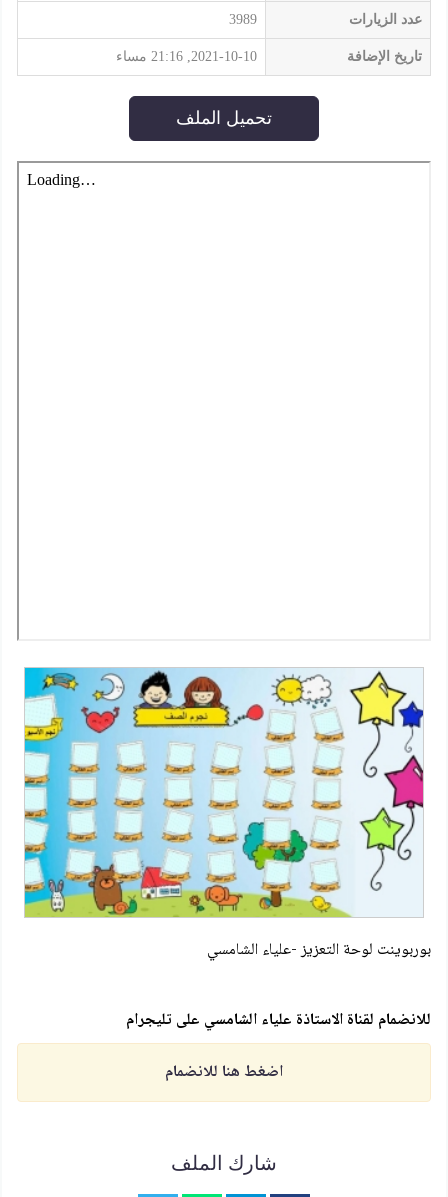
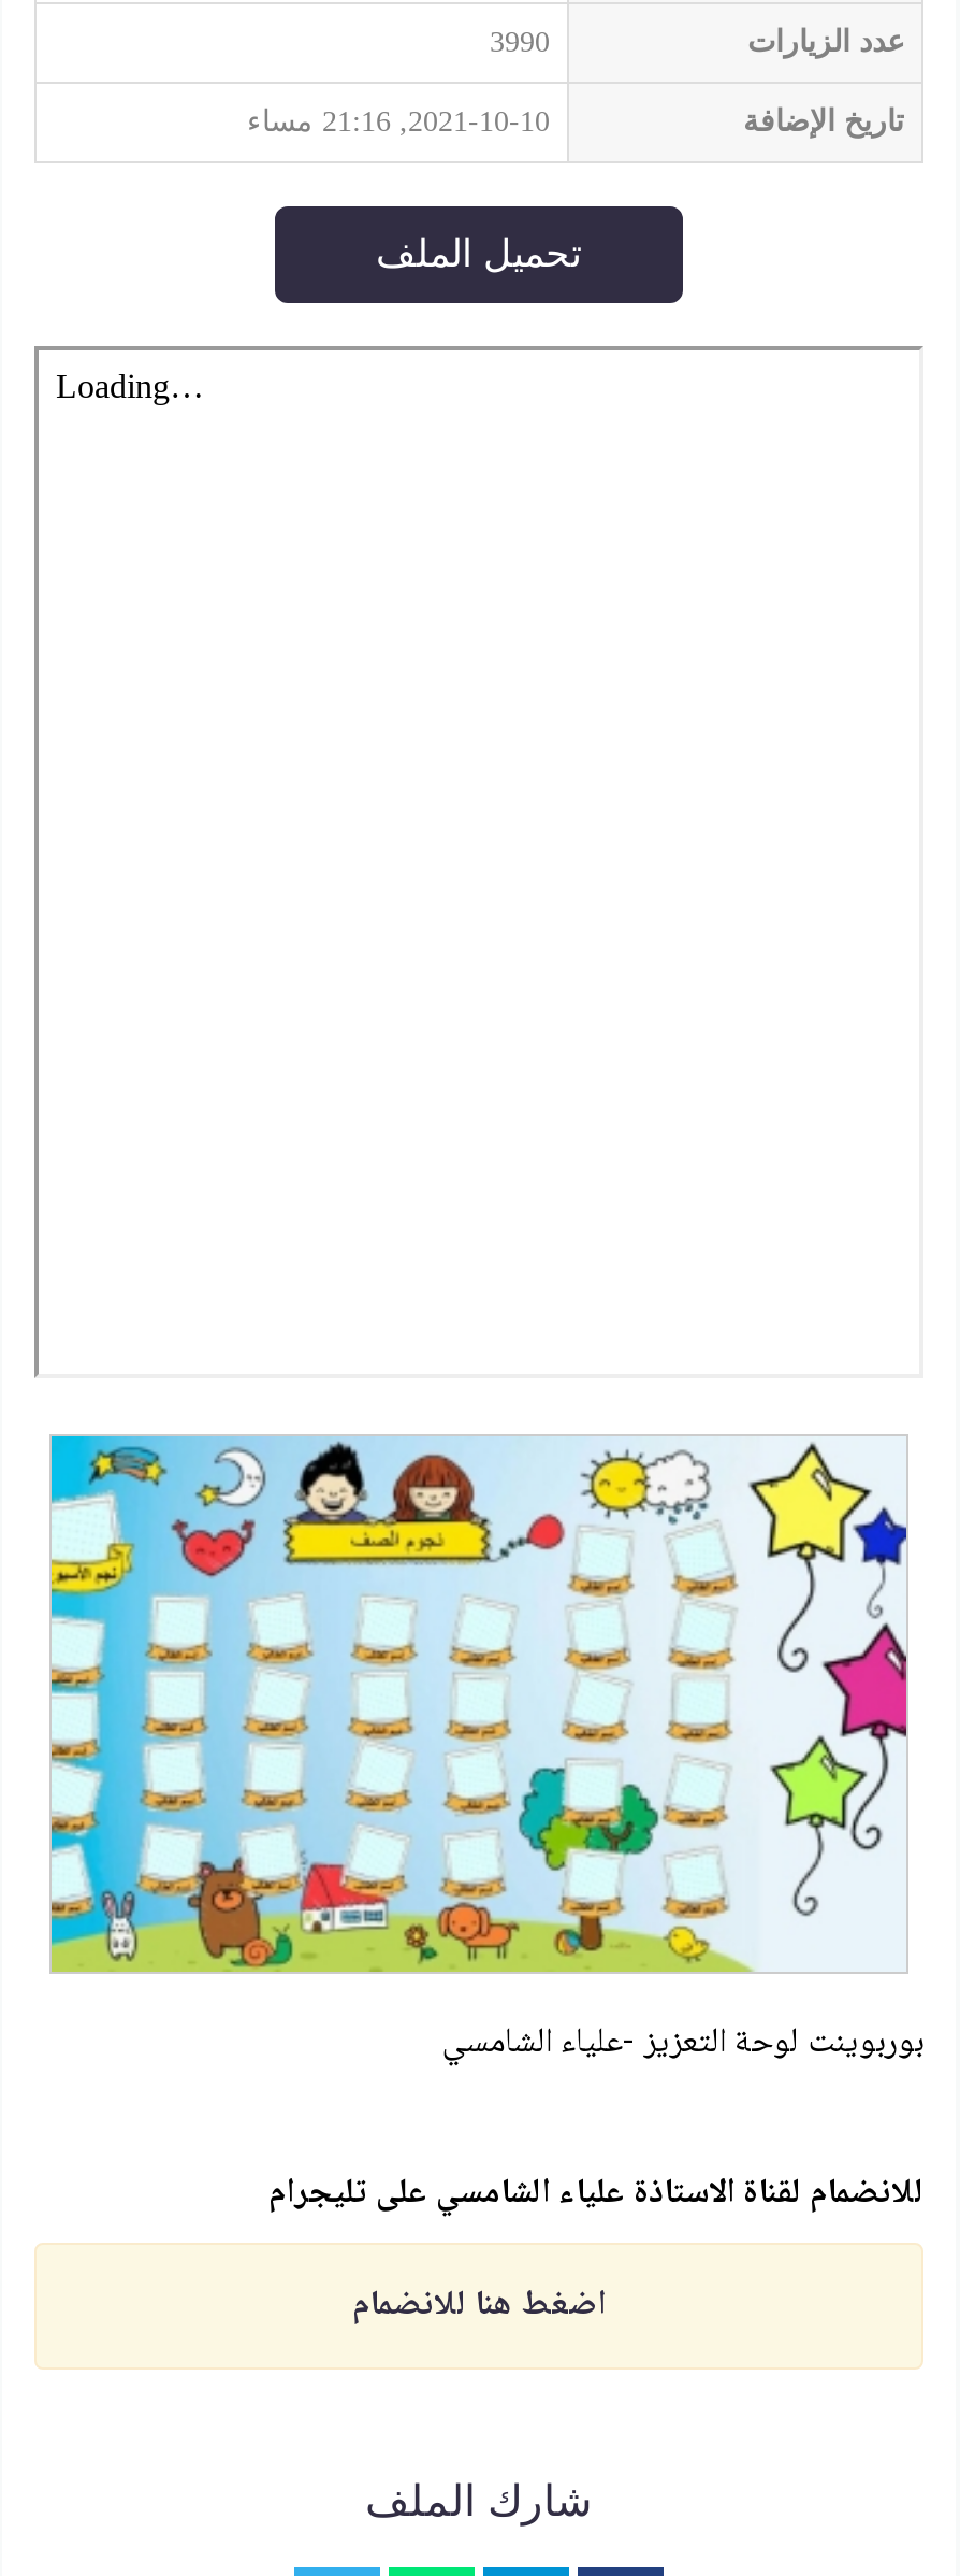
- 3989
+ 3990
